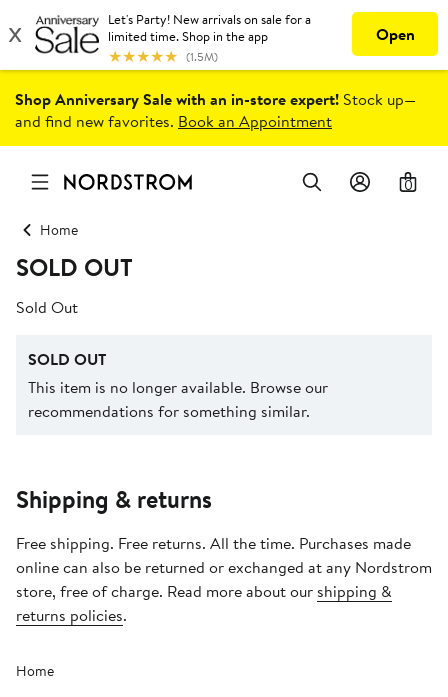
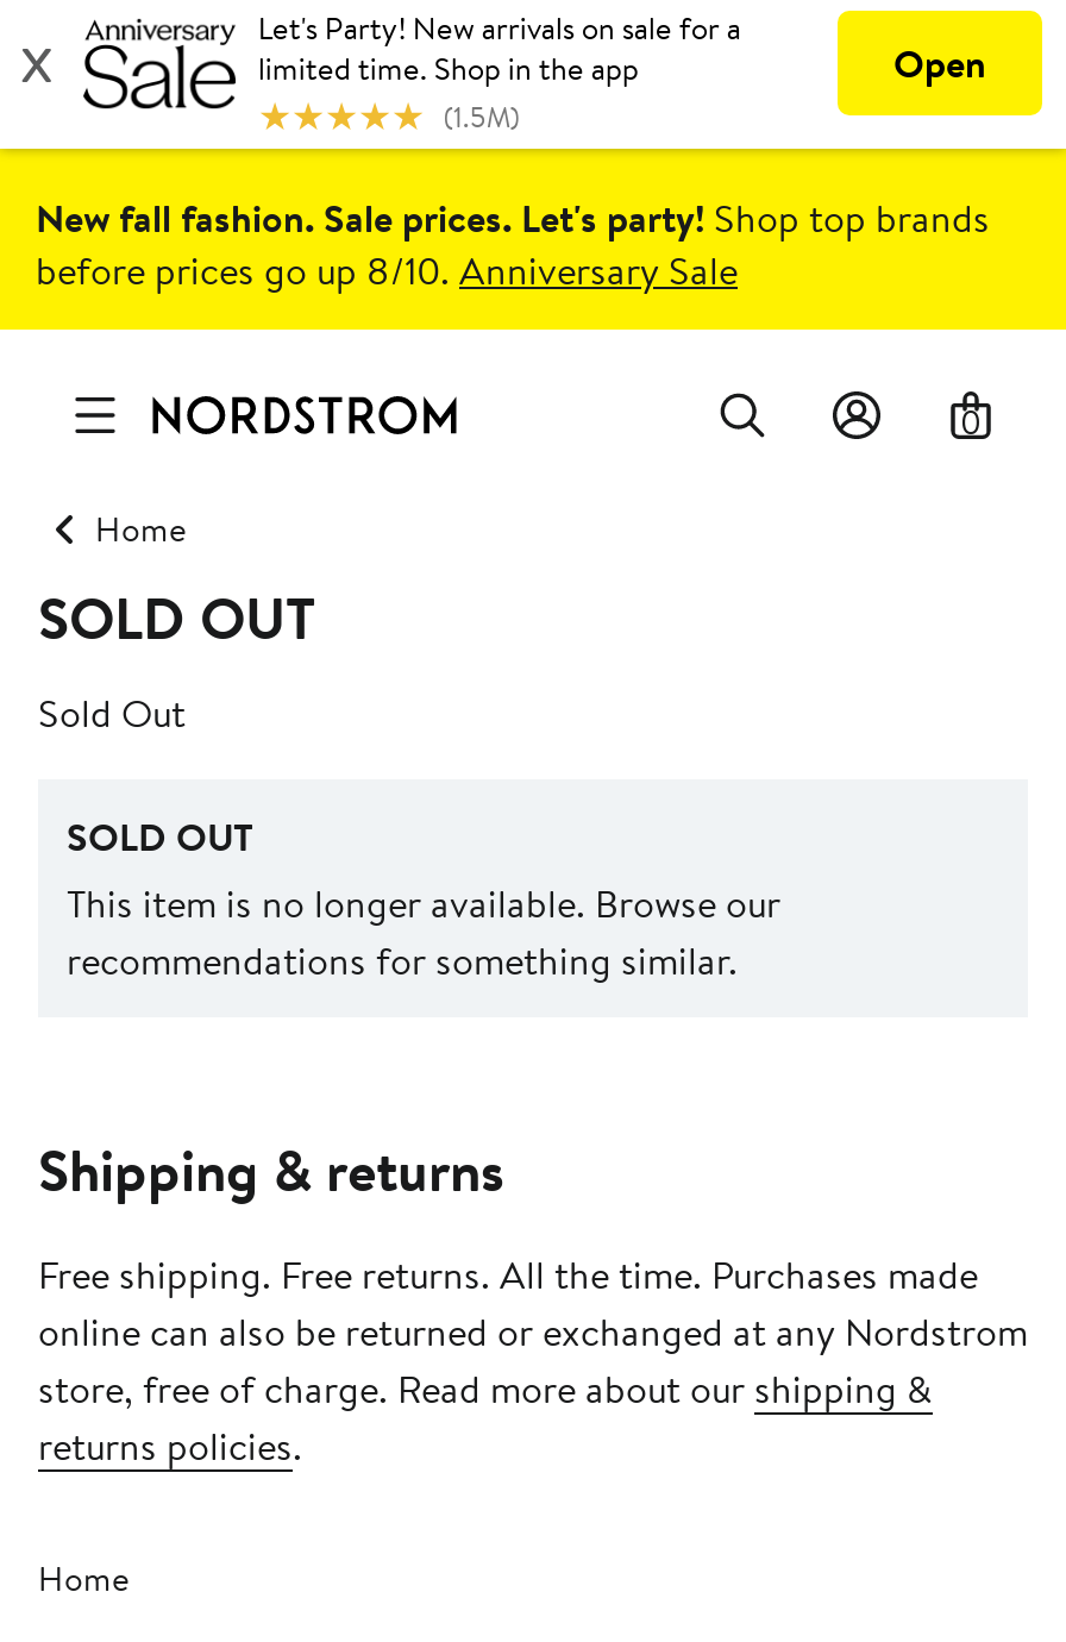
- Shop Anniversary Sale with an in-store expert! Stock up—
- and find new favorites. Book an Appointment
+ New fall fashion. Sale prices. Let's party! Shop top brands
+ before prices go up 8/10. Anniversary Sale
